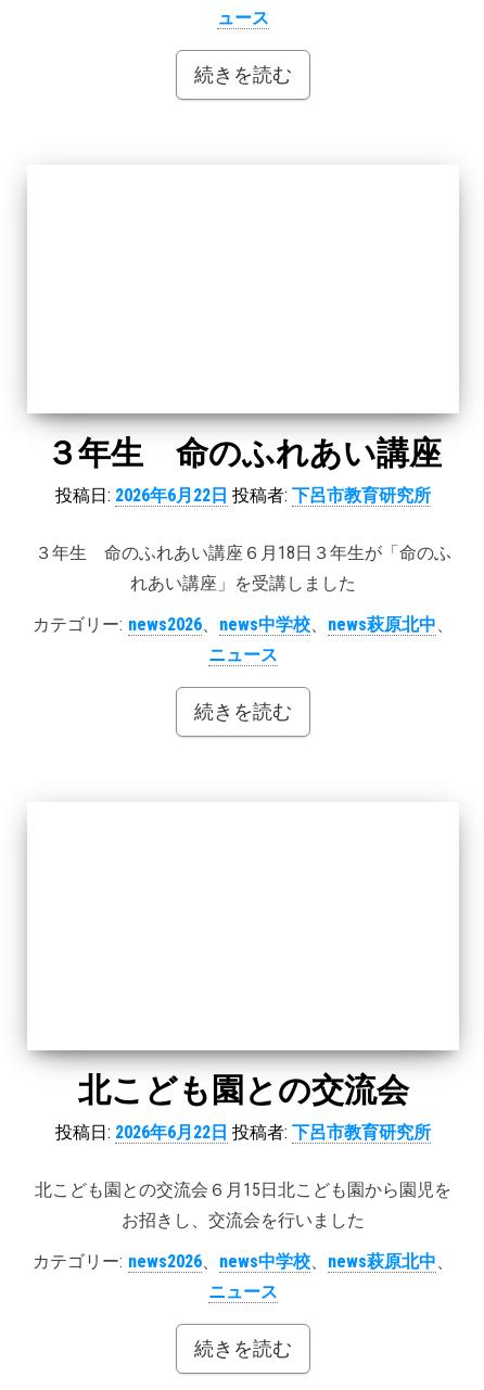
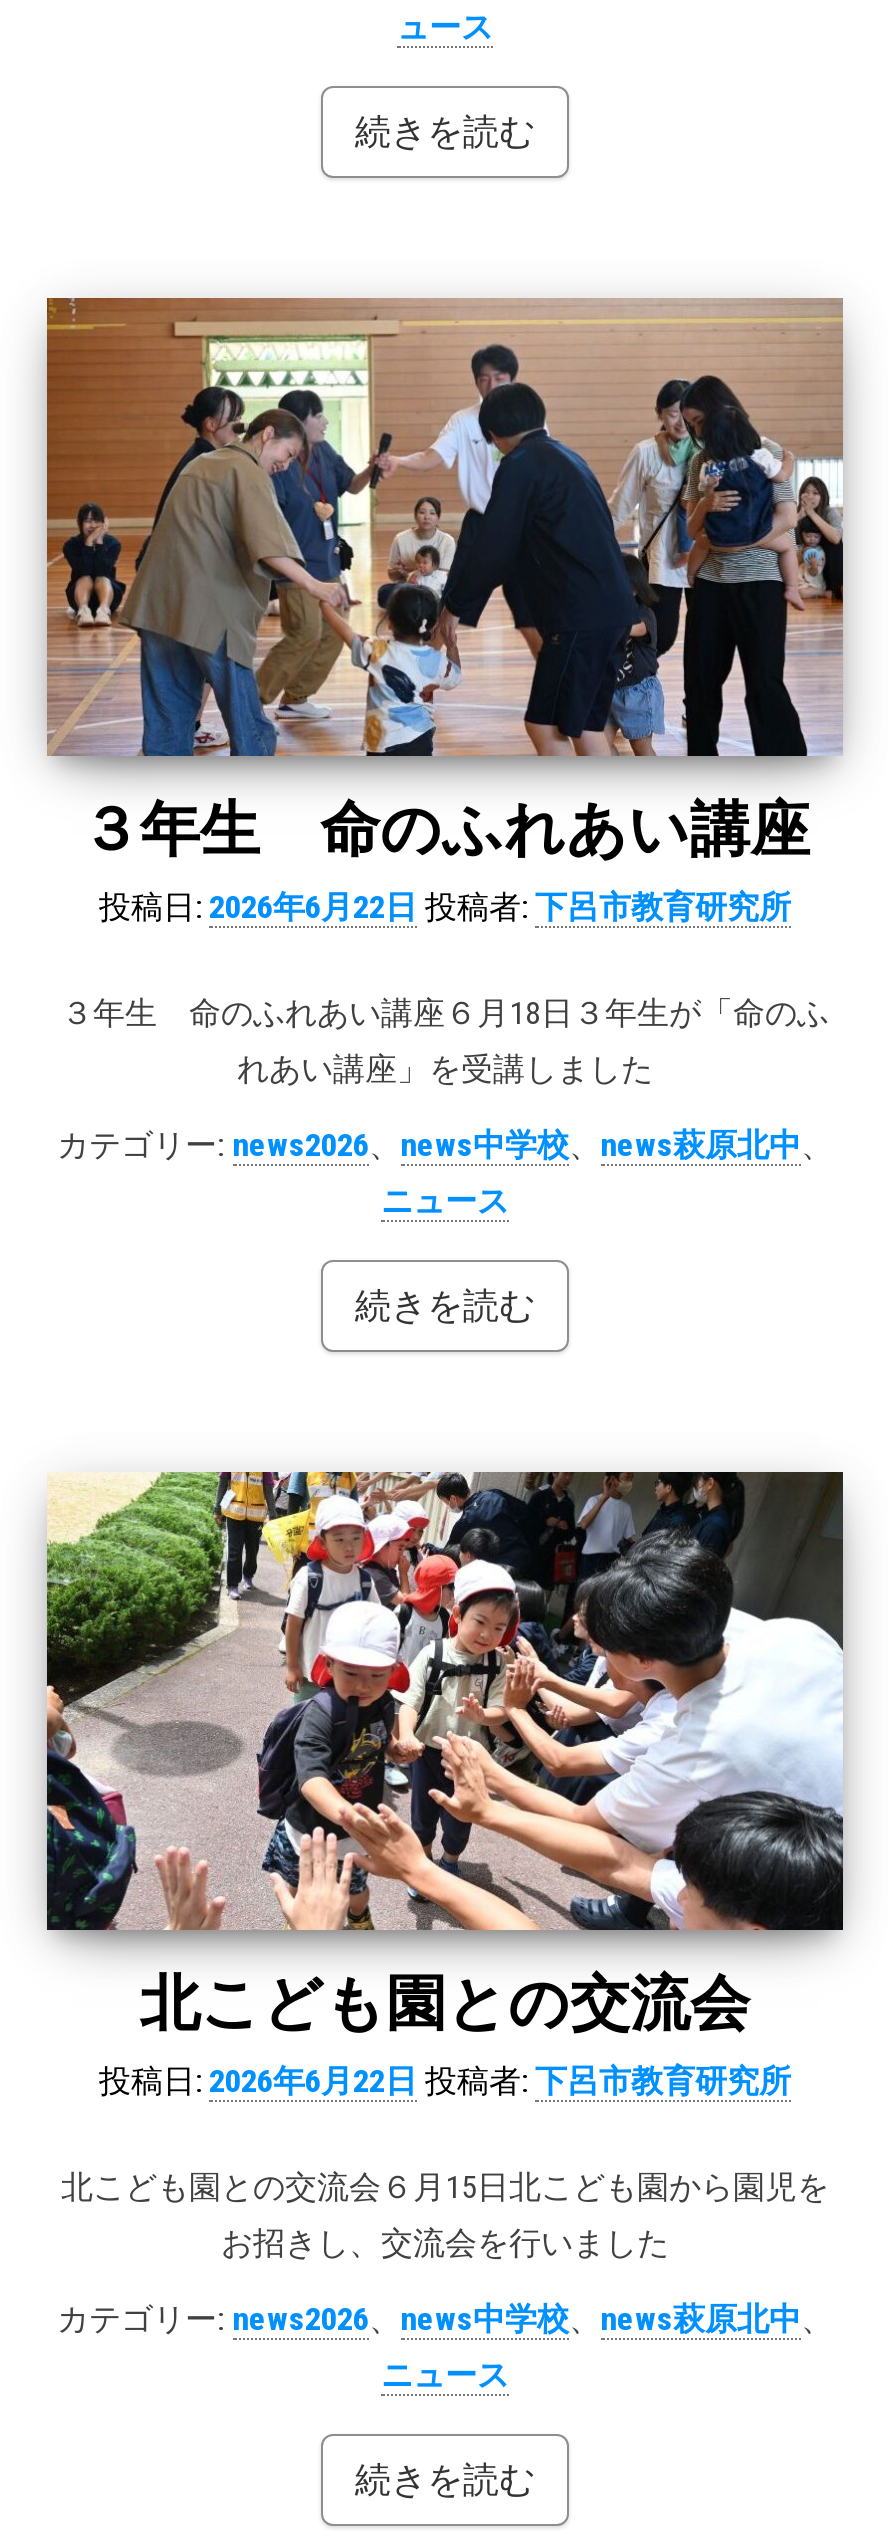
+ [image]

+ [image]
